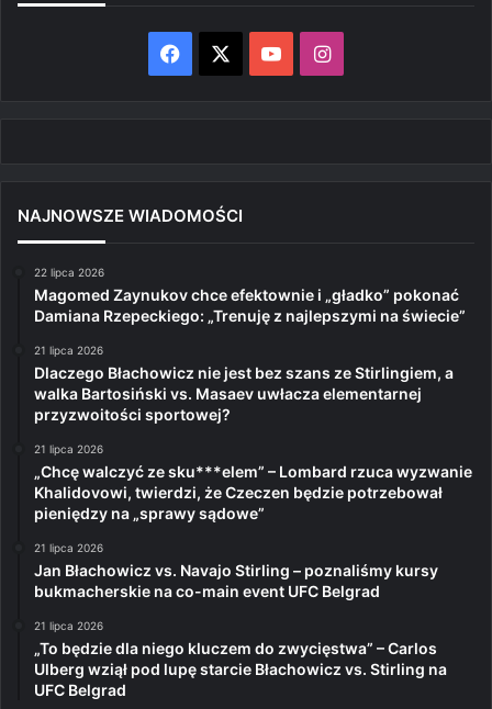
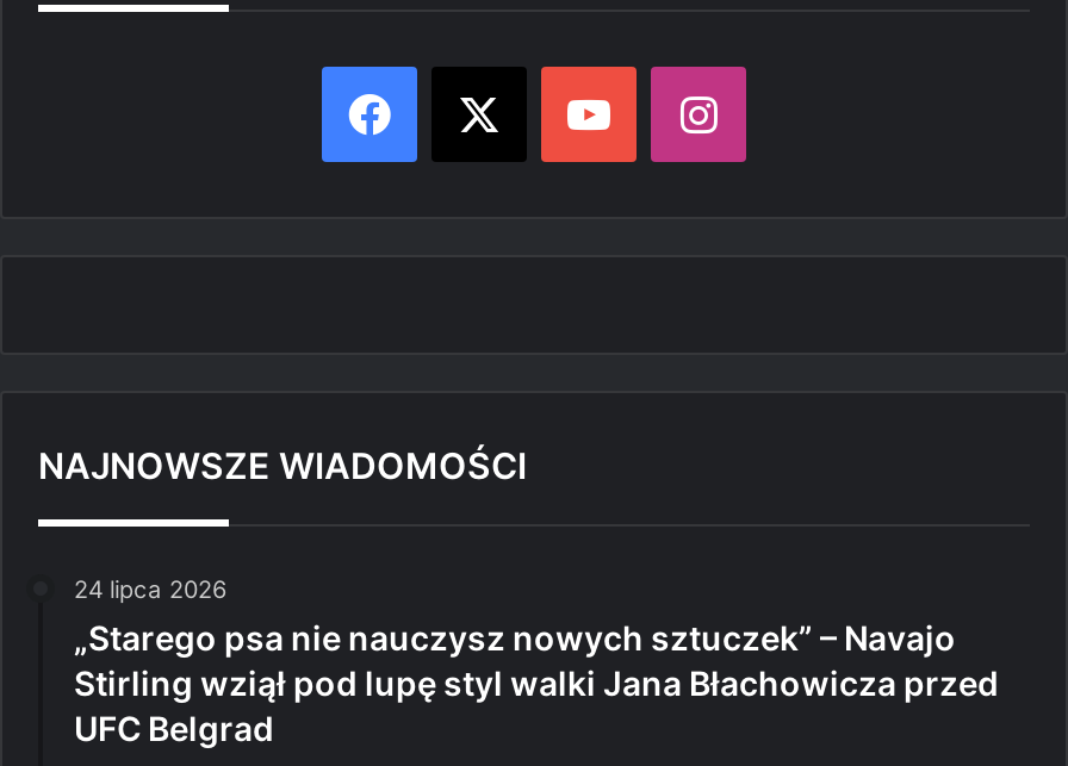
- 22 lipca 2026
- Magomed Zaynukov chce efektownie i „gładko” pokonać
- Damiana Rzepeckiego: „Trenuję z najlepszymi na świecie”
- 21 lipca 2026
- Dlaczego Błachowicz nie jest bez szans ze Stirlingiem, a
- walka Bartosiński vs. Masaev uwłacza elementarnej
- przyzwoitości sportowej?
- 21 lipca 2026
- „Chcę walczyć ze sku***elem” – Lombard rzuca wyzwanie
- Khalidovowi, twierdzi, że Czeczen będzie potrzebował
- pieniędzy na „sprawy sądowe”
- 21 lipca 2026
- Jan Błachowicz vs. Navajo Stirling – poznaliśmy kursy
- bukmacherskie na co-main event UFC Belgrad
- 21 lipca 2026
- „To będzie dla niego kluczem do zwycięstwa” – Carlos
- Ulberg wziął pod lupę starcie Błachowicz vs. Stirling na
+ 24 lipca 2026
+ „Starego psa nie nauczysz nowych sztuczek” – Navajo
+ Stirling wziął pod lupę styl walki Jana Błachowicza przed
